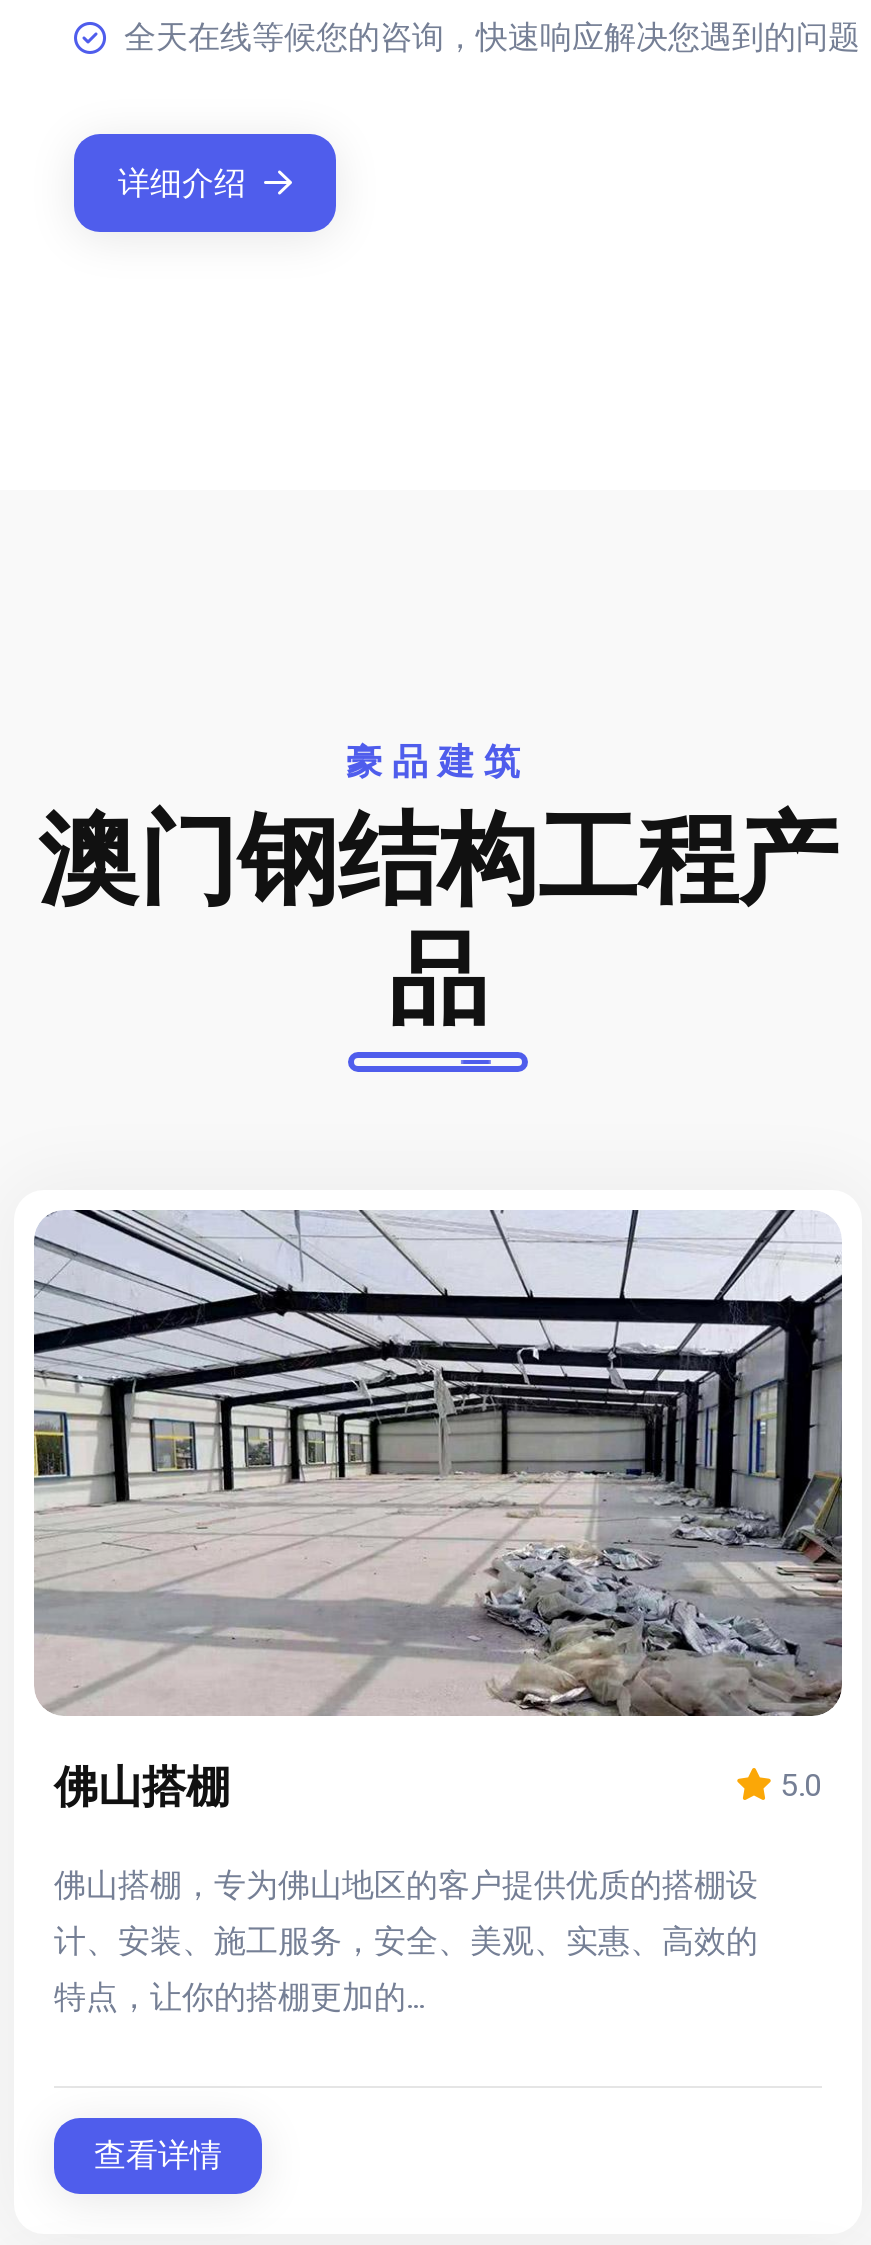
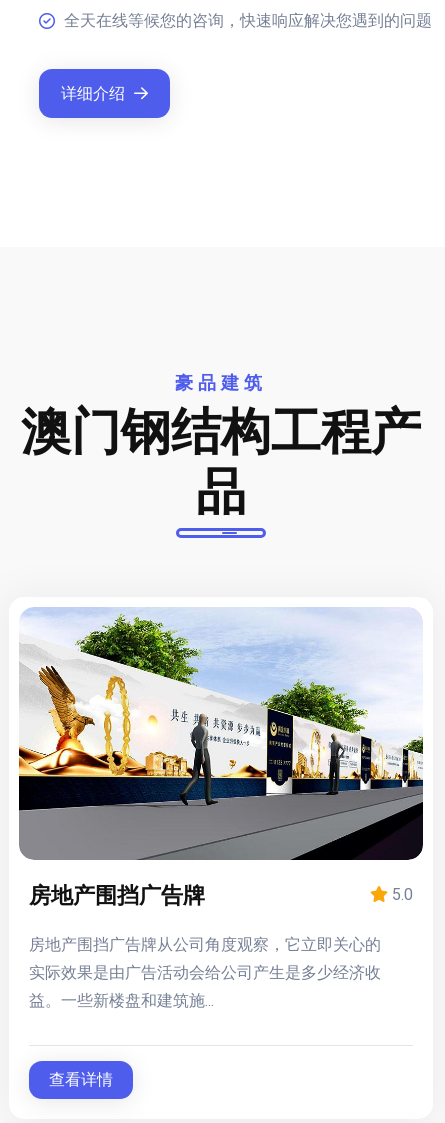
- [image]
- 佛山搭棚
+ [image]
+ 房地产围挡广告牌

- 佛山搭棚，专为佛山地区的客户提供优质的搭棚设
+ 房地产围挡广告牌从公司角度观察，它立即关心的

- 计、安装、施工服务，安全、美观、实惠、高效的
+ 实际效果是由广告活动会给公司产生是多少经济收

- 特点，让你的搭棚更加的...
+ 益。一些新楼盘和建筑施...
